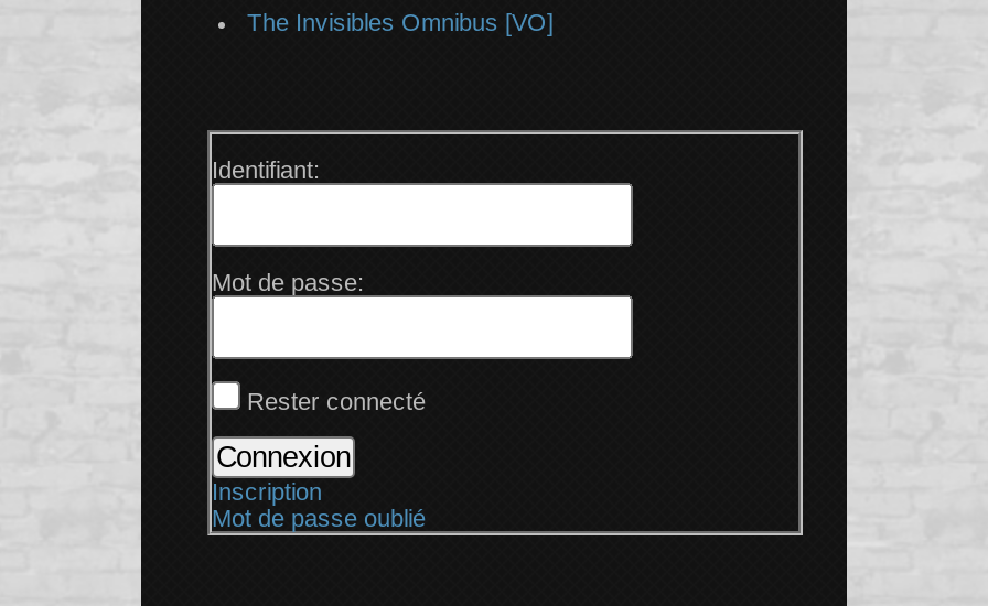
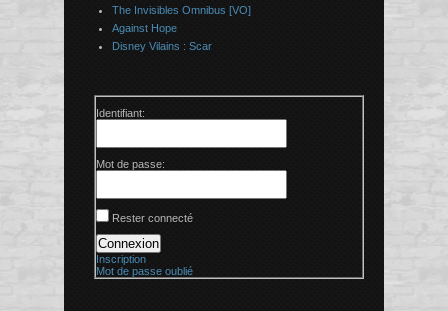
+ Against Hope
+ Disney Vilains : Scar
